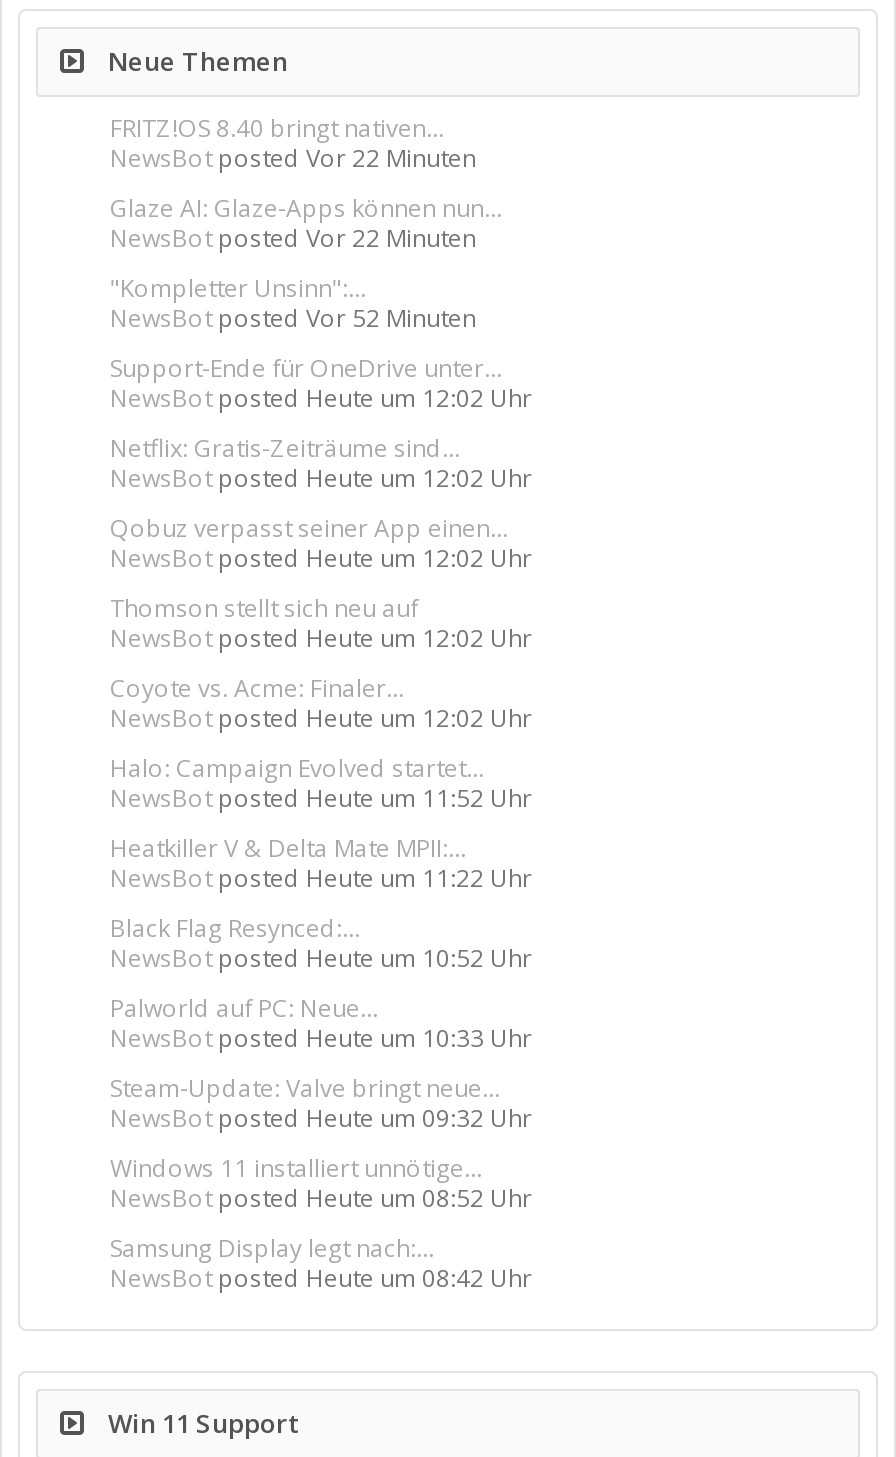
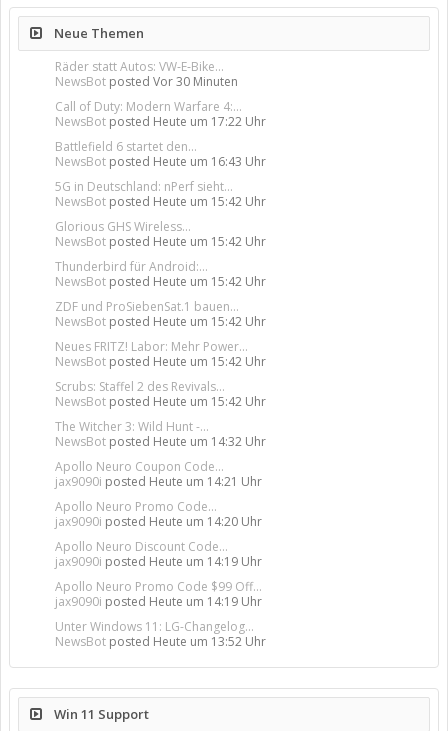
- FRITZ!OS 8.40 bringt nativen...
- NewsBot posted Vor 22 Minuten
+ Räder statt Autos: VW‑E‑Bike...
+ NewsBot posted Vor 30 Minuten

- Glaze AI: Glaze-Apps können nun...
- NewsBot posted Vor 22 Minuten
+ Call of Duty: Modern Warfare 4:...
+ NewsBot posted Heute um 17:22 Uhr

- "Kompletter Unsinn":...
- NewsBot posted Vor 52 Minuten
+ Battlefield 6 startet den...
+ NewsBot posted Heute um 16:43 Uhr

- Support-Ende für OneDrive unter...
- NewsBot posted Heute um 12:02 Uhr
+ 5G in Deutschland: nPerf sieht...
+ NewsBot posted Heute um 15:42 Uhr

- Netflix: Gratis-Zeiträume sind...
- NewsBot posted Heute um 12:02 Uhr
+ Glorious GHS Wireless...
+ NewsBot posted Heute um 15:42 Uhr

- Qobuz verpasst seiner App einen...
- NewsBot posted Heute um 12:02 Uhr
+ Thunderbird für Android:...
+ NewsBot posted Heute um 15:42 Uhr

- Thomson stellt sich neu auf
- NewsBot posted Heute um 12:02 Uhr
+ ZDF und ProSiebenSat.1 bauen...
+ NewsBot posted Heute um 15:42 Uhr

- Coyote vs. Acme: Finaler...
- NewsBot posted Heute um 12:02 Uhr
+ Neues FRITZ! Labor: Mehr Power...
+ NewsBot posted Heute um 15:42 Uhr

- Halo: Campaign Evolved startet...
- NewsBot posted Heute um 11:52 Uhr
+ Scrubs: Staffel 2 des Revivals...
+ NewsBot posted Heute um 15:42 Uhr

- Heatkiller V & Delta Mate MPII:...
- NewsBot posted Heute um 11:22 Uhr
+ The Witcher 3: Wild Hunt -...
+ NewsBot posted Heute um 14:32 Uhr

- Black Flag Resynced:...
- NewsBotposted Heute um 10:52 Uhr
+ Apollo Neuro Coupon Code...
+ jax9090iposted Heute um 14:21 Uhr

- Palworld auf PC: Neue...
- NewsBot posted Heute um 10:33 Uhr
+ Apollo Neuro Promo Code...
+ jax9090i posted Heute um 14:20 Uhr

- Steam-Update: Valve bringt neue...
- NewsBot posted Heute um 09:32 Uhr
+ Apollo Neuro Discount Code...
+ jax9090i posted Heute um 14:19 Uhr

- Windows 11 installiert unnötige...
- NewsBot posted Heute um 08:52 Uhr
+ Apollo Neuro Promo Code $99 Off...
+ jax9090i posted Heute um 14:19 Uhr

- Samsung Display legt nach:...
- NewsBot posted Heute um 08:42 Uhr
+ Unter Windows 11: LG-Changelog...
+ NewsBot posted Heute um 13:52 Uhr
